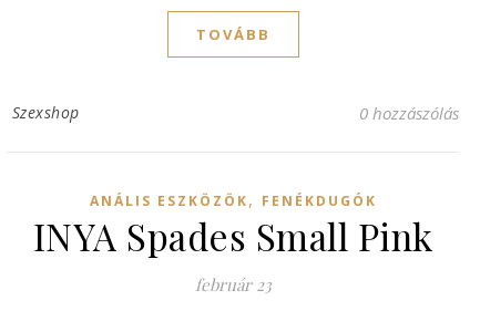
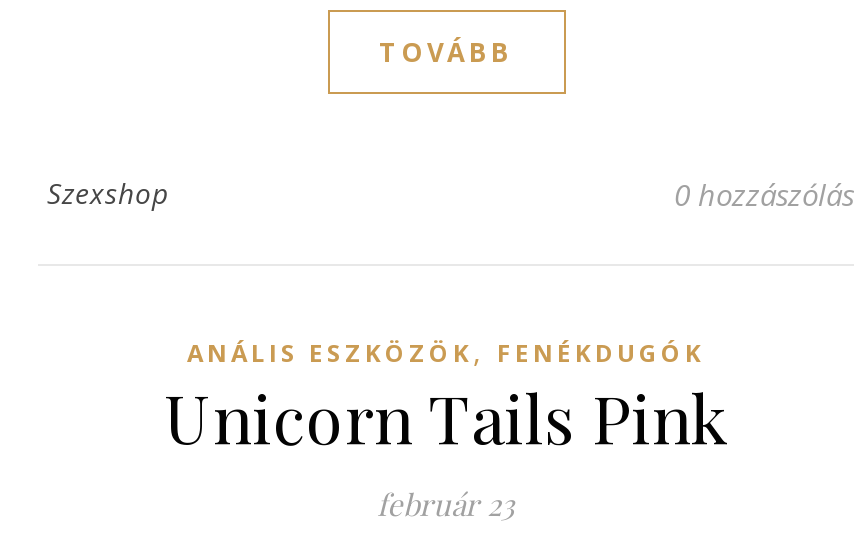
- INYA Spades Small Pink
+ Unicorn Tails Pink
